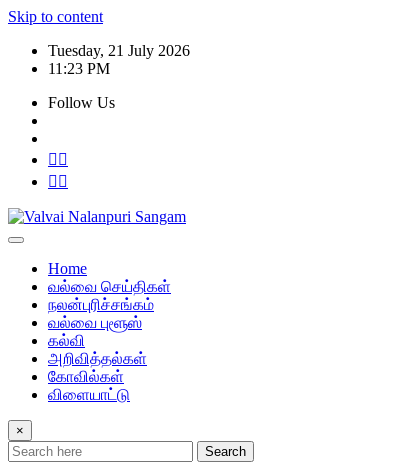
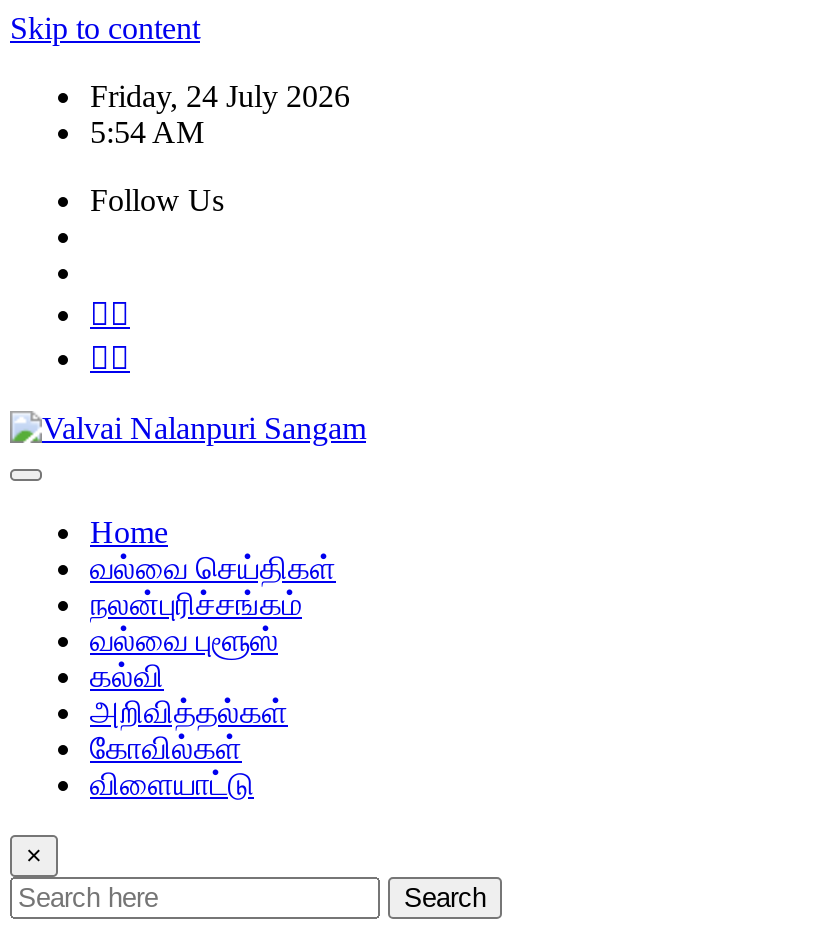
- Tuesday, 21 July 2026
- 11:23 PM
+ Friday, 24 July 2026
+ 5:54 AM
